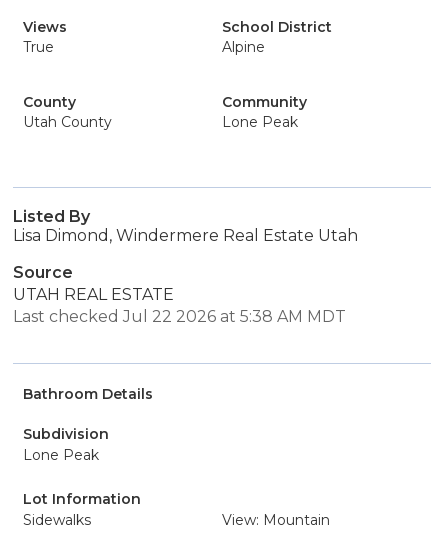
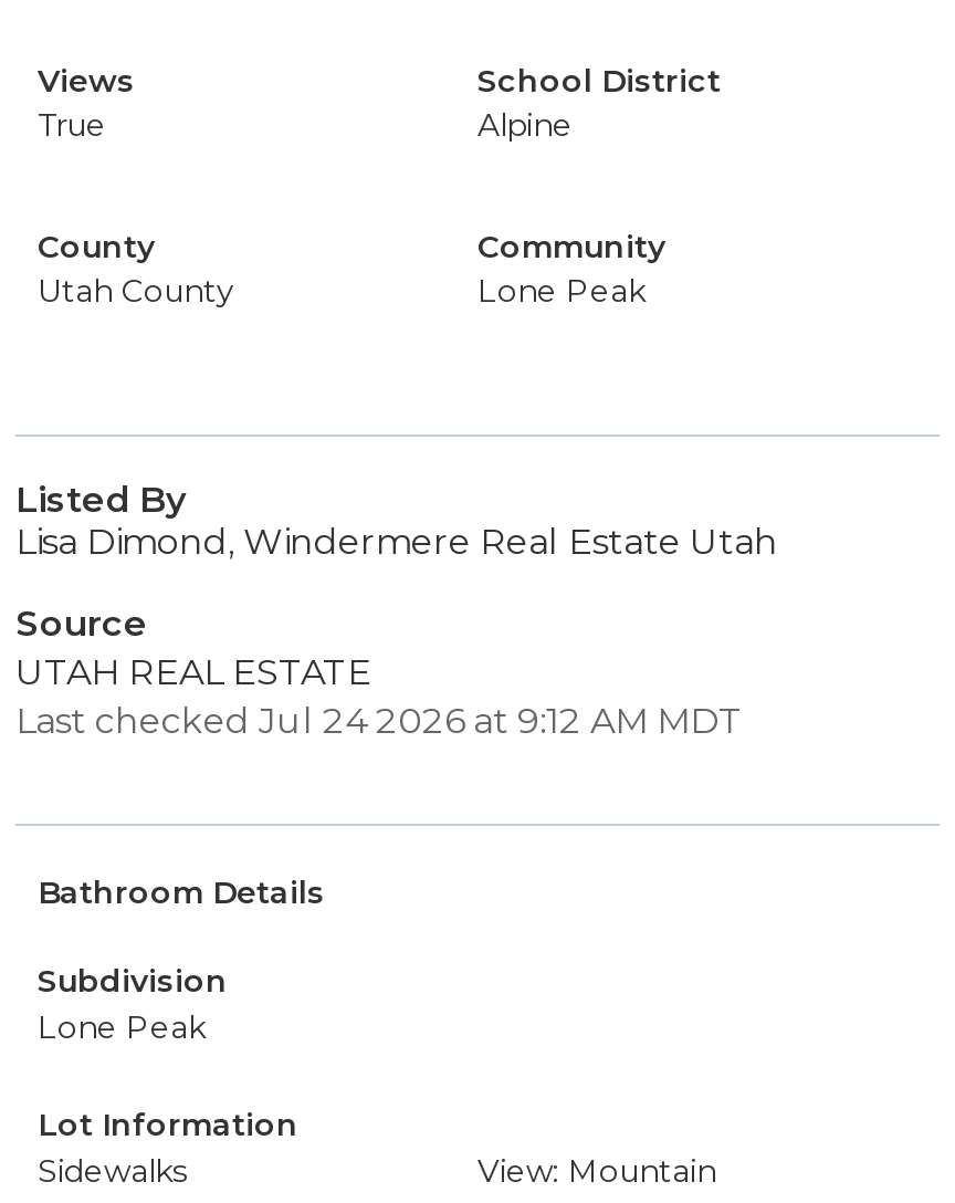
- Last checked Jul 22 2026 at 5:38 AM MDT
+ Last checked Jul 24 2026 at 9:12 AM MDT
